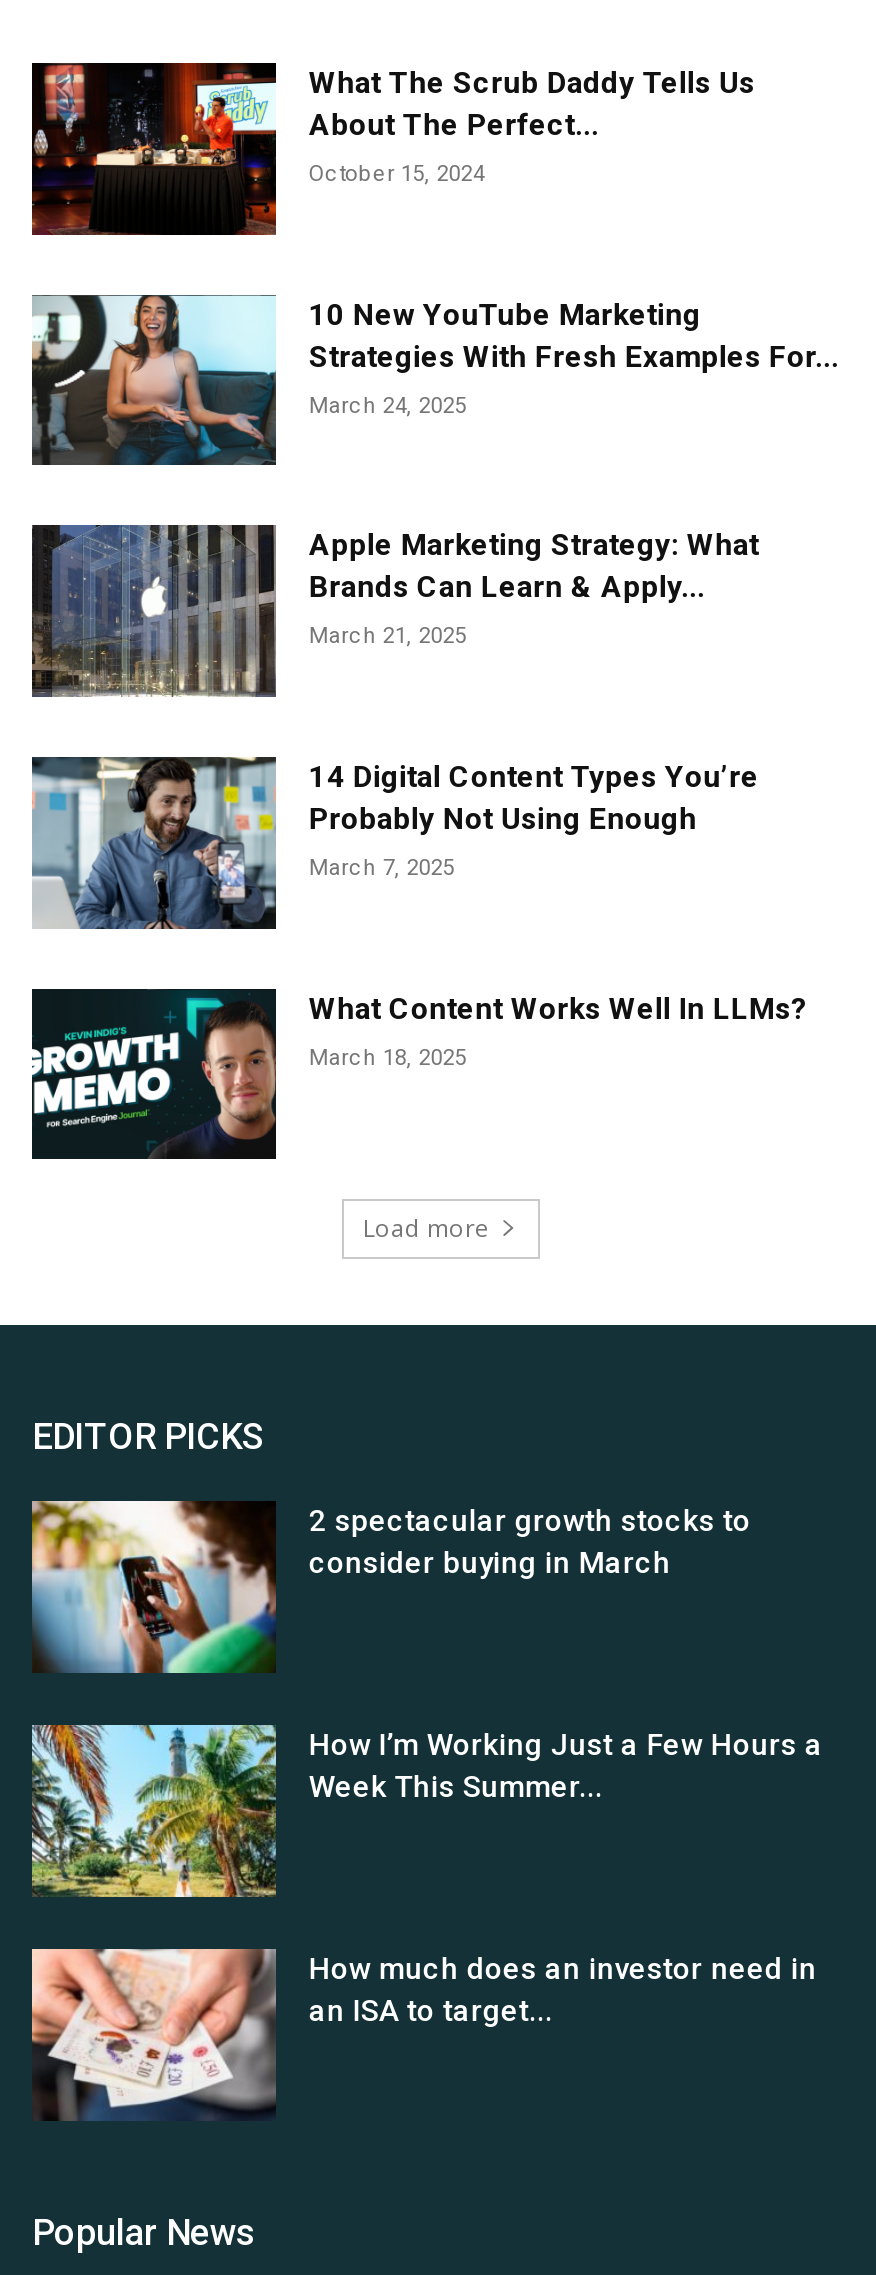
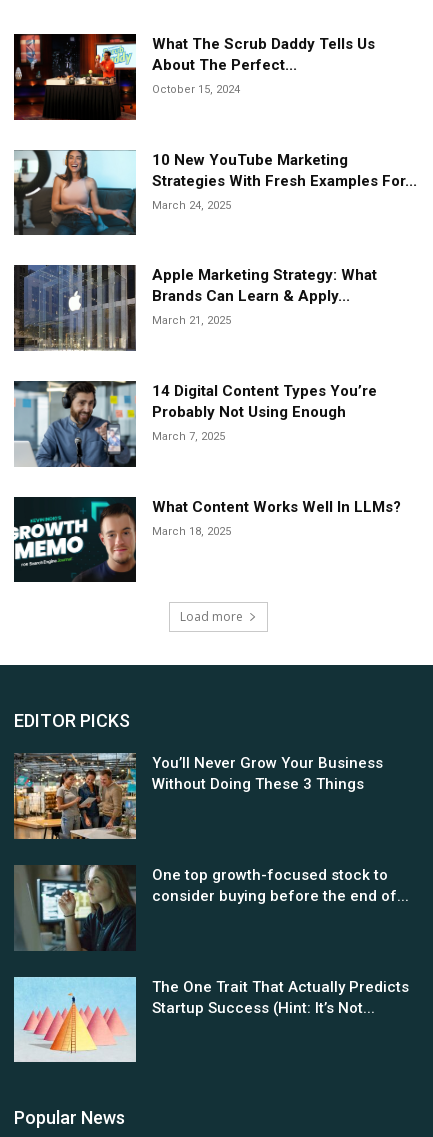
- [image]
- 2 spectacular growth stocks to
- consider buying in March
+ [image]
+ You’ll Never Grow Your Business
+ Without Doing These 3 Things

- [image]
- How I’m Working Just a Few Hours a
- Week This Summer...
+ [image]
+ One top growth-focused stock to
+ consider buying before the end of...

- [image]
- How much does an investor need in
- an ISA to target...
+ [image]
+ The One Trait That Actually Predicts
+ Startup Success (Hint: It’s Not...
